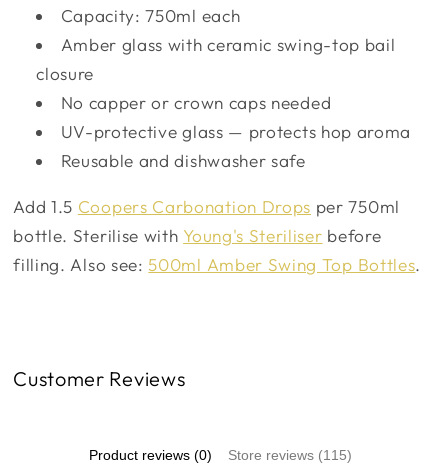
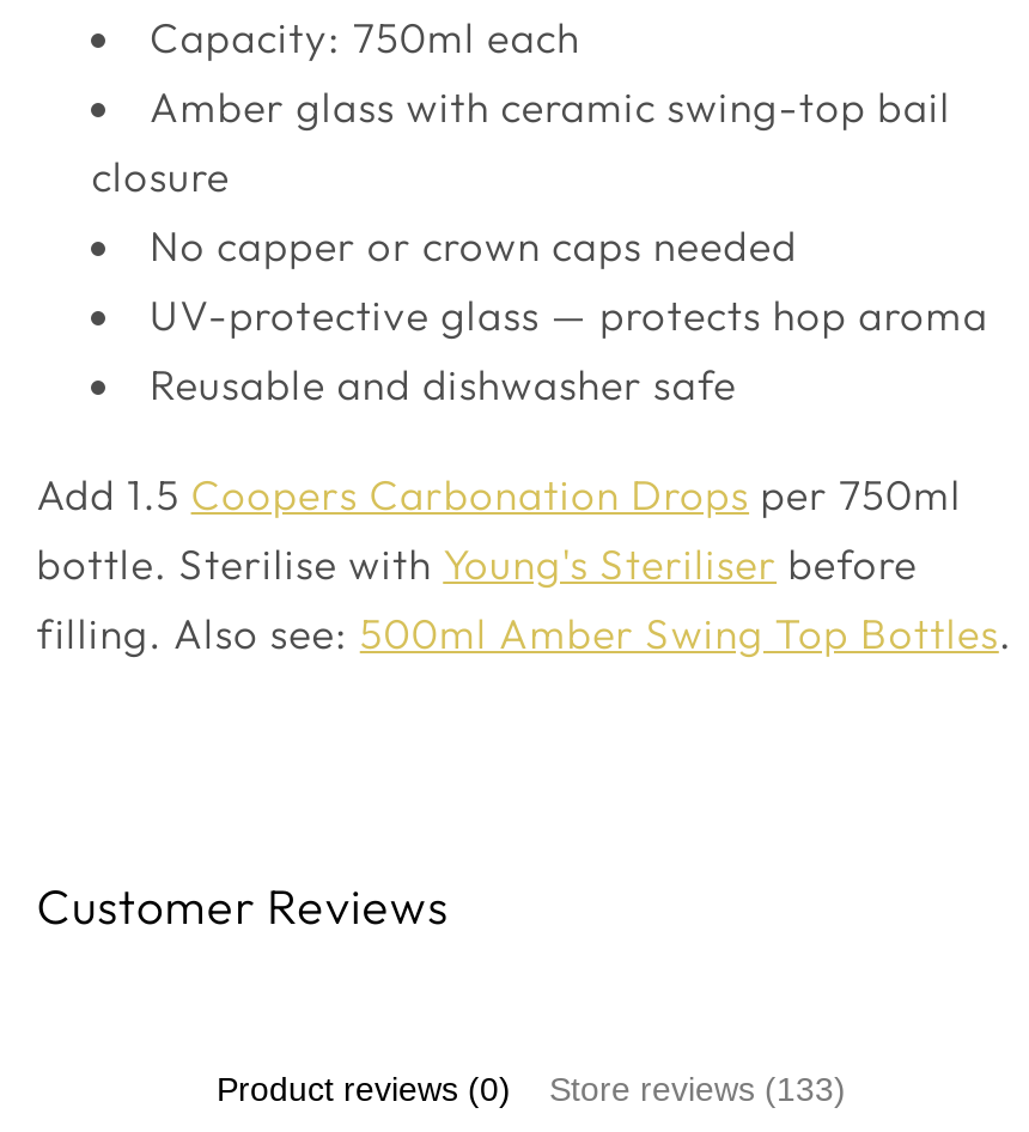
- Store reviews (115)
+ Store reviews (133)
